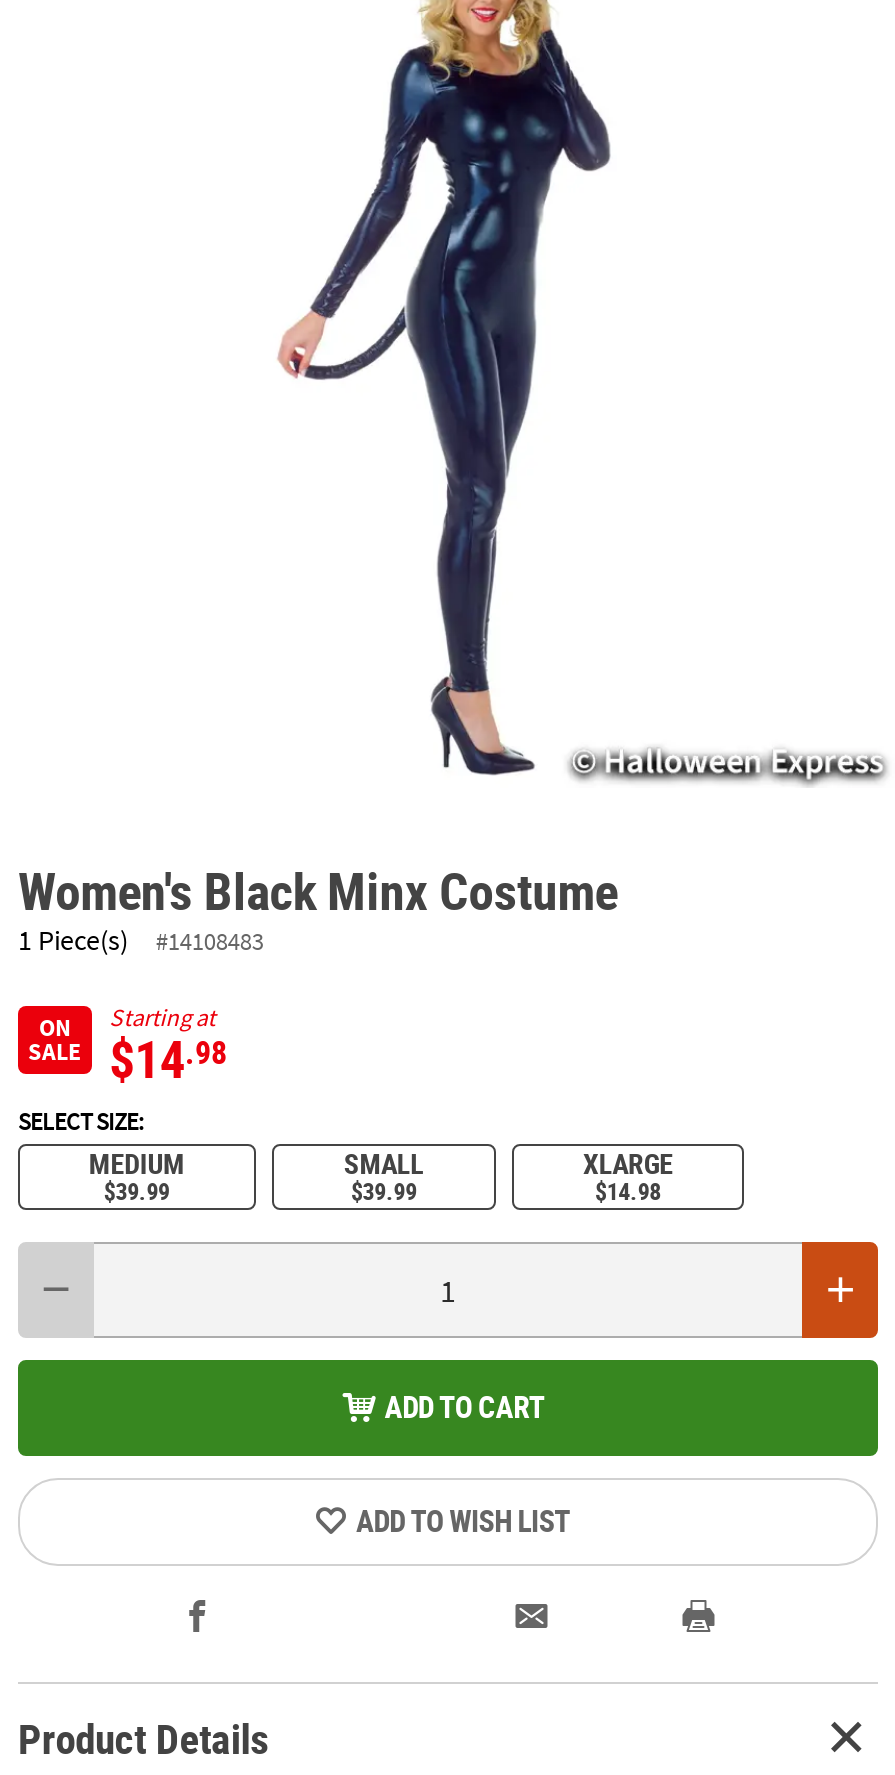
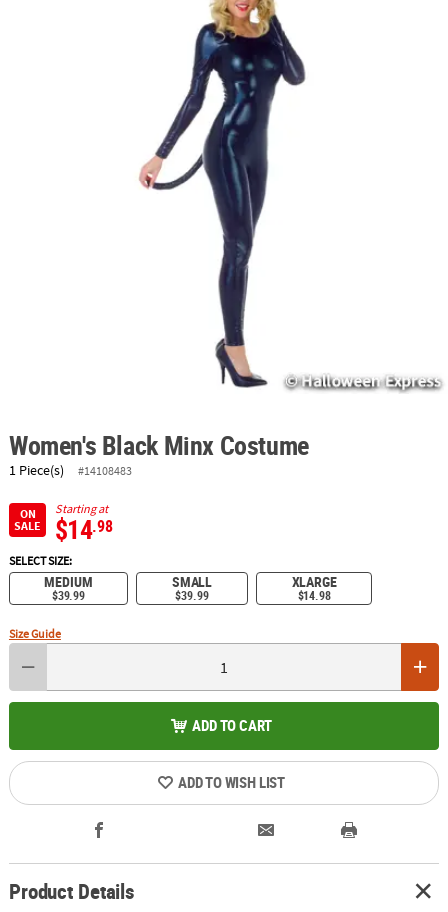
+ Size Guide
